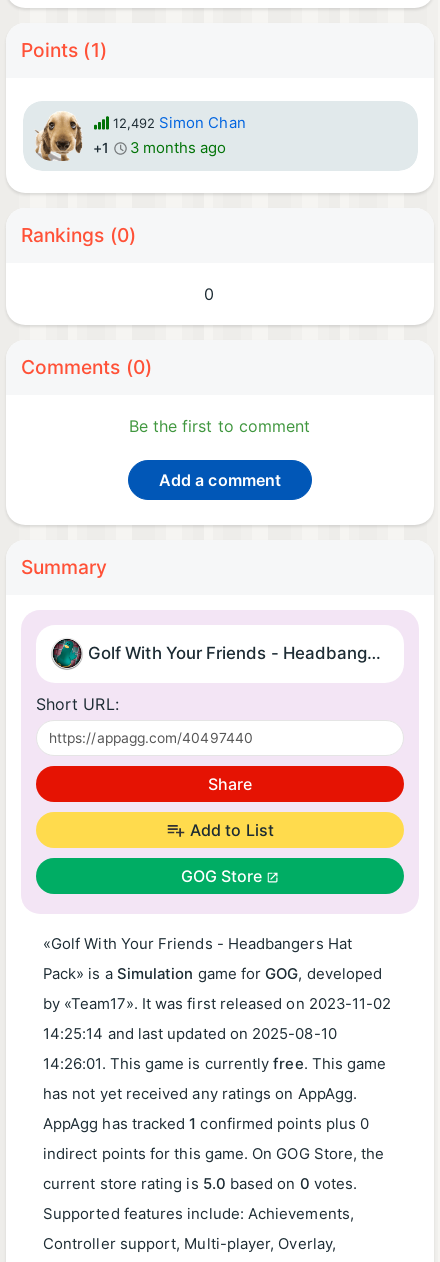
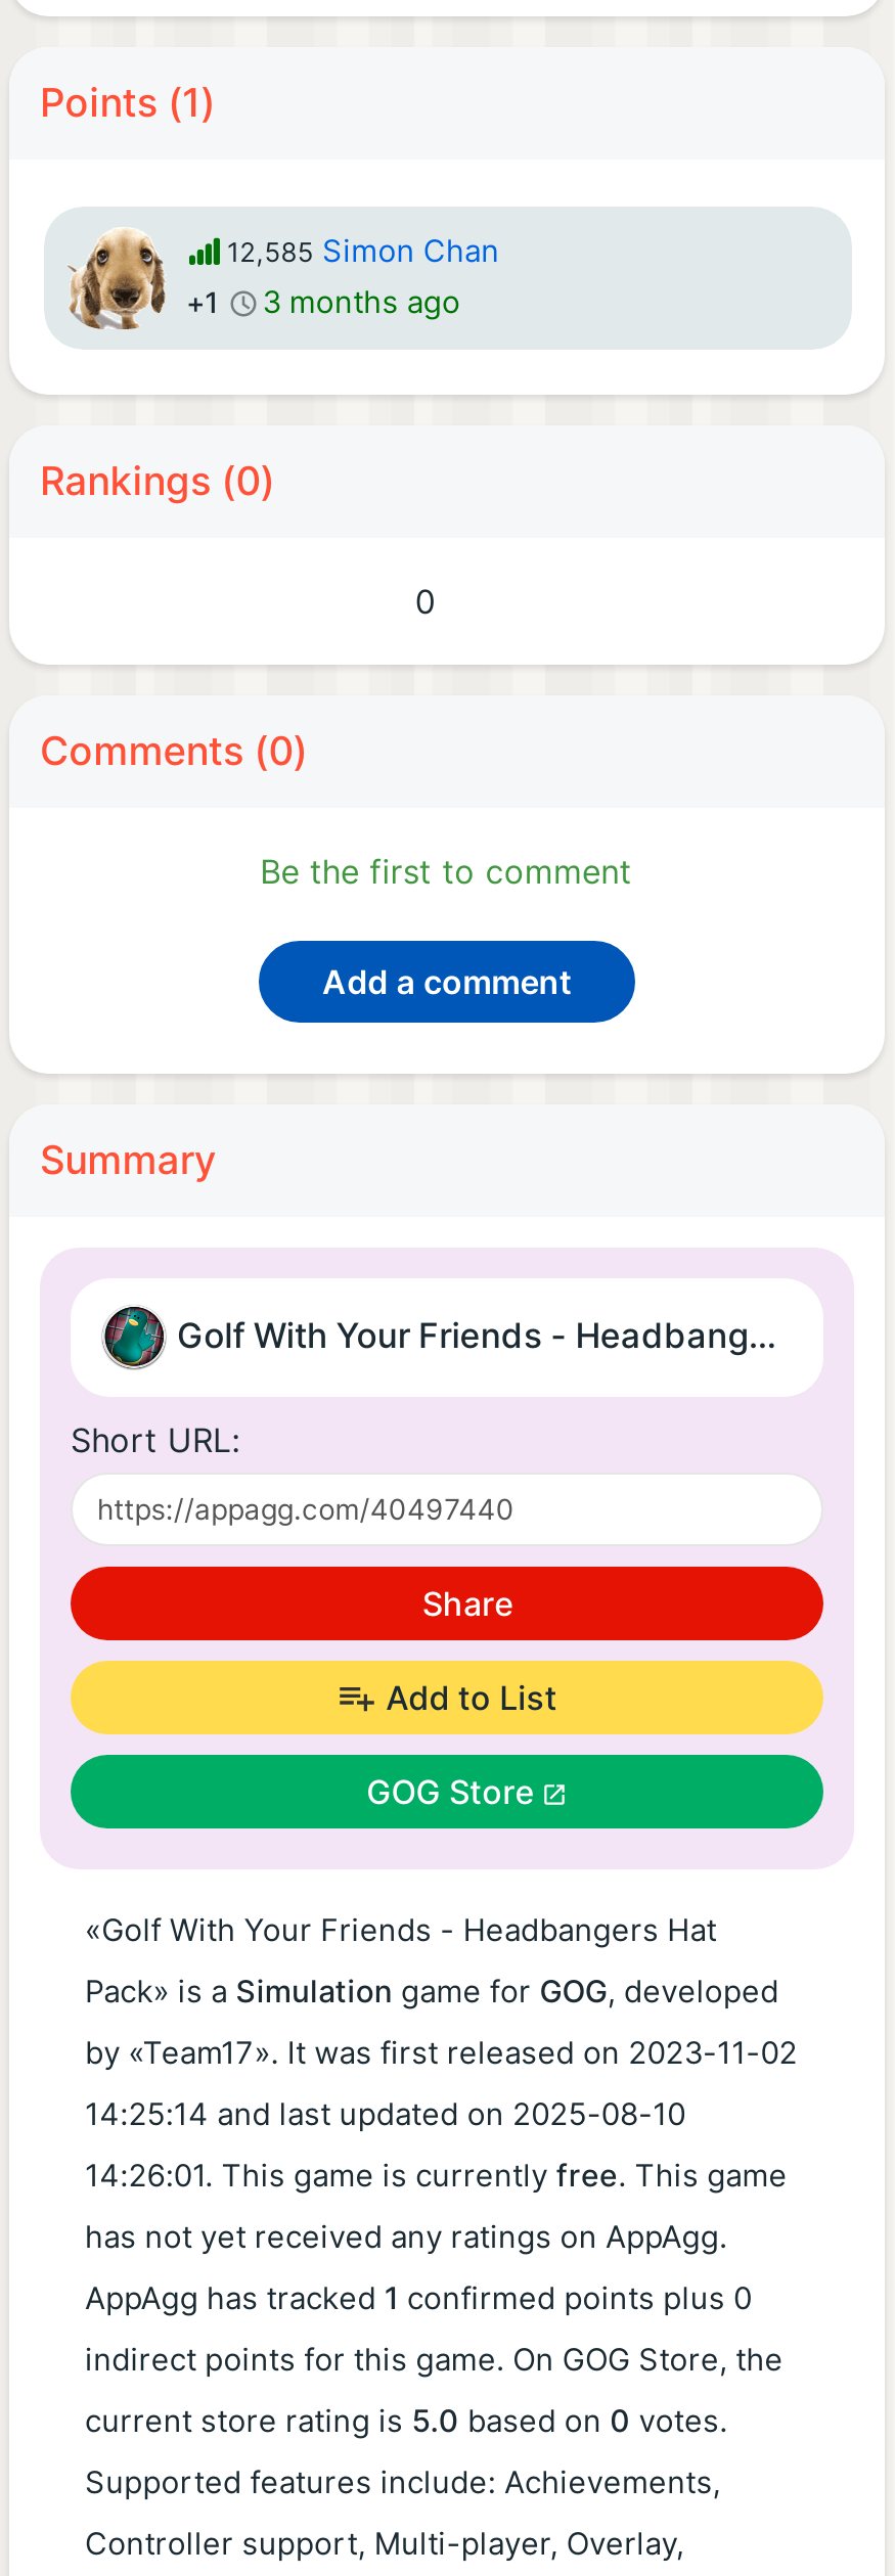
- 12,492 Simon Chan
+ 12,585 Simon Chan
